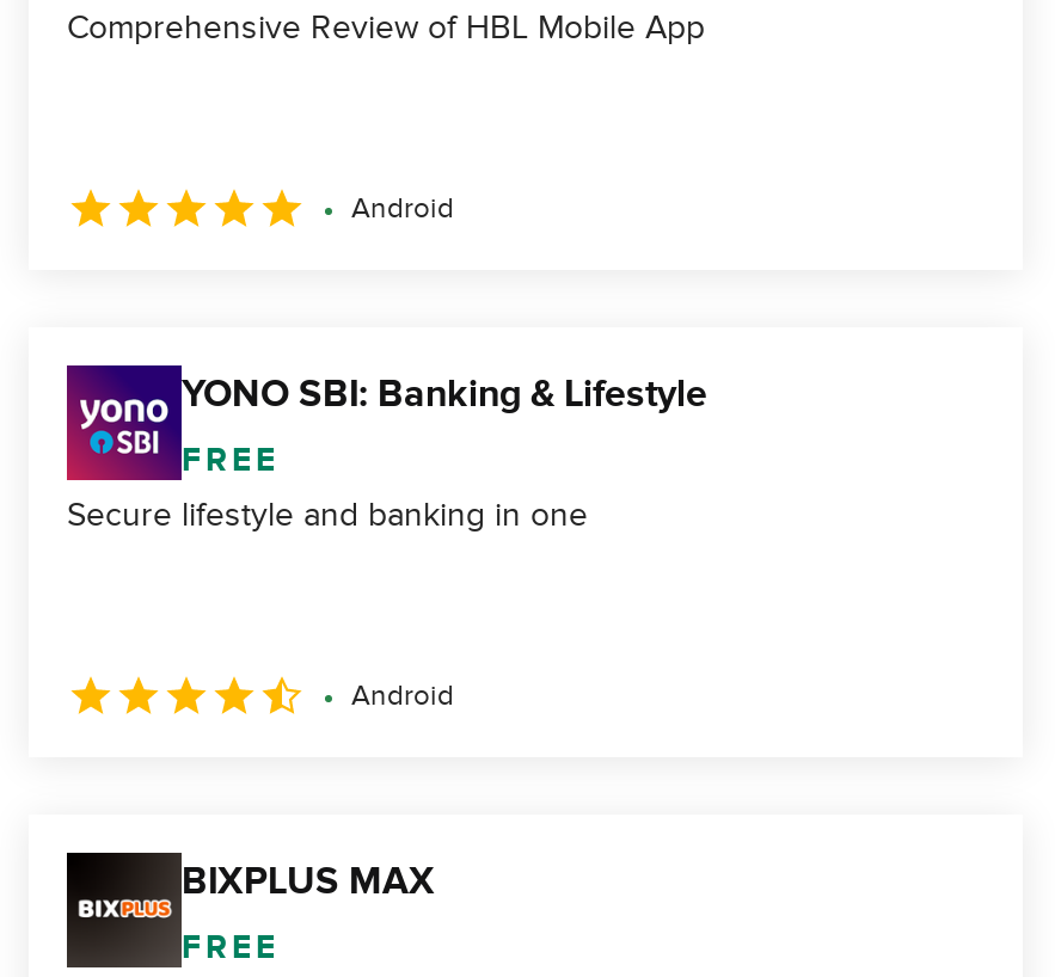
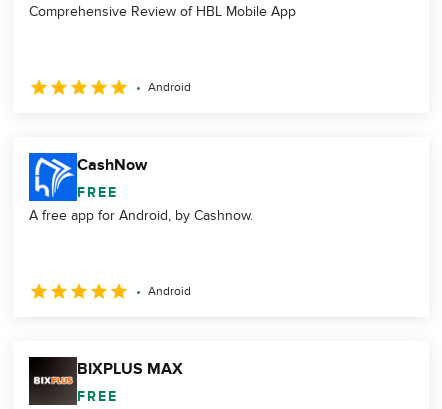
- [image]
- YONO SBI: Banking & Lifestyle
+ [image]
+ CashNow

- Secure lifestyle and banking in one
+ A free app for Android, by Cashnow.
